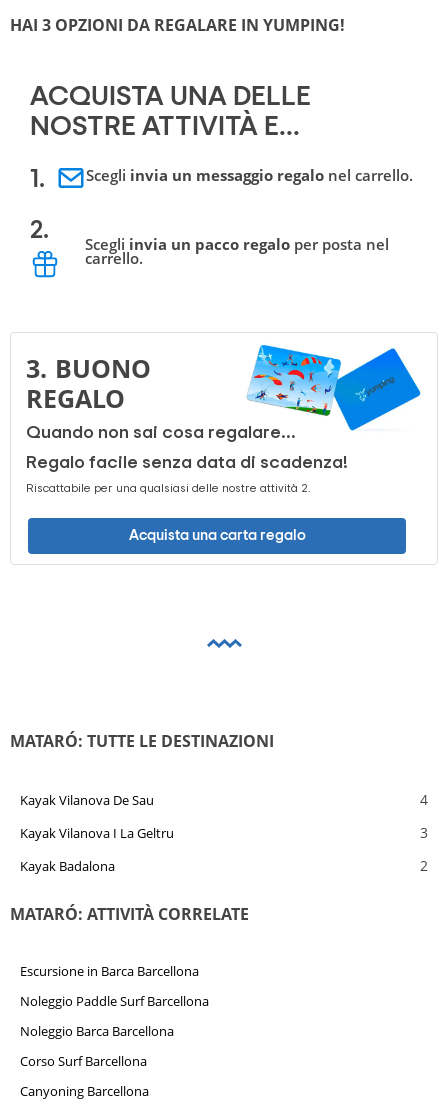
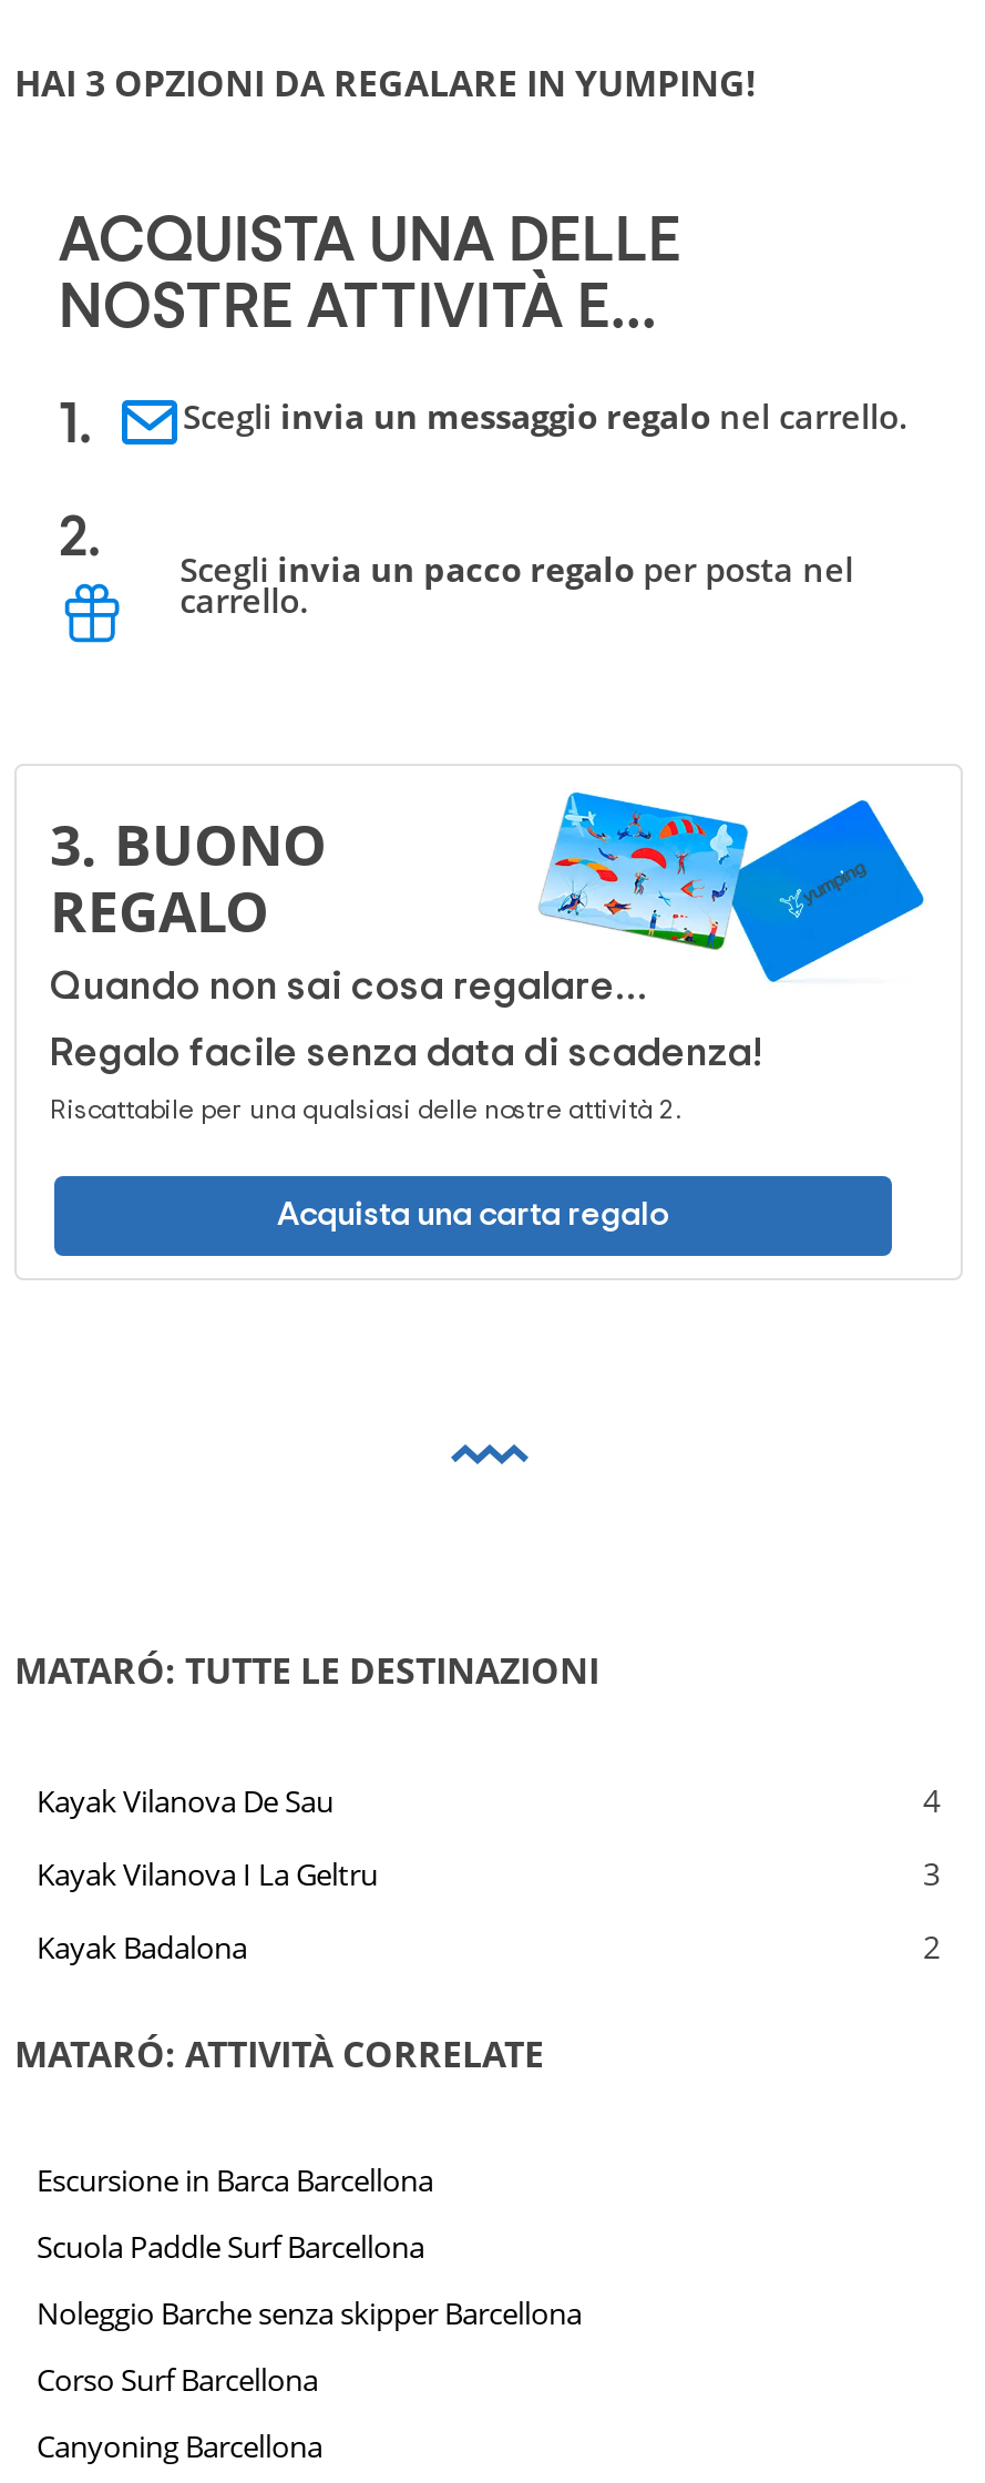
- Noleggio Paddle Surf Barcellona
+ Scuola Paddle Surf Barcellona

- Noleggio Barca Barcellona
+ Noleggio Barche senza skipper Barcellona
